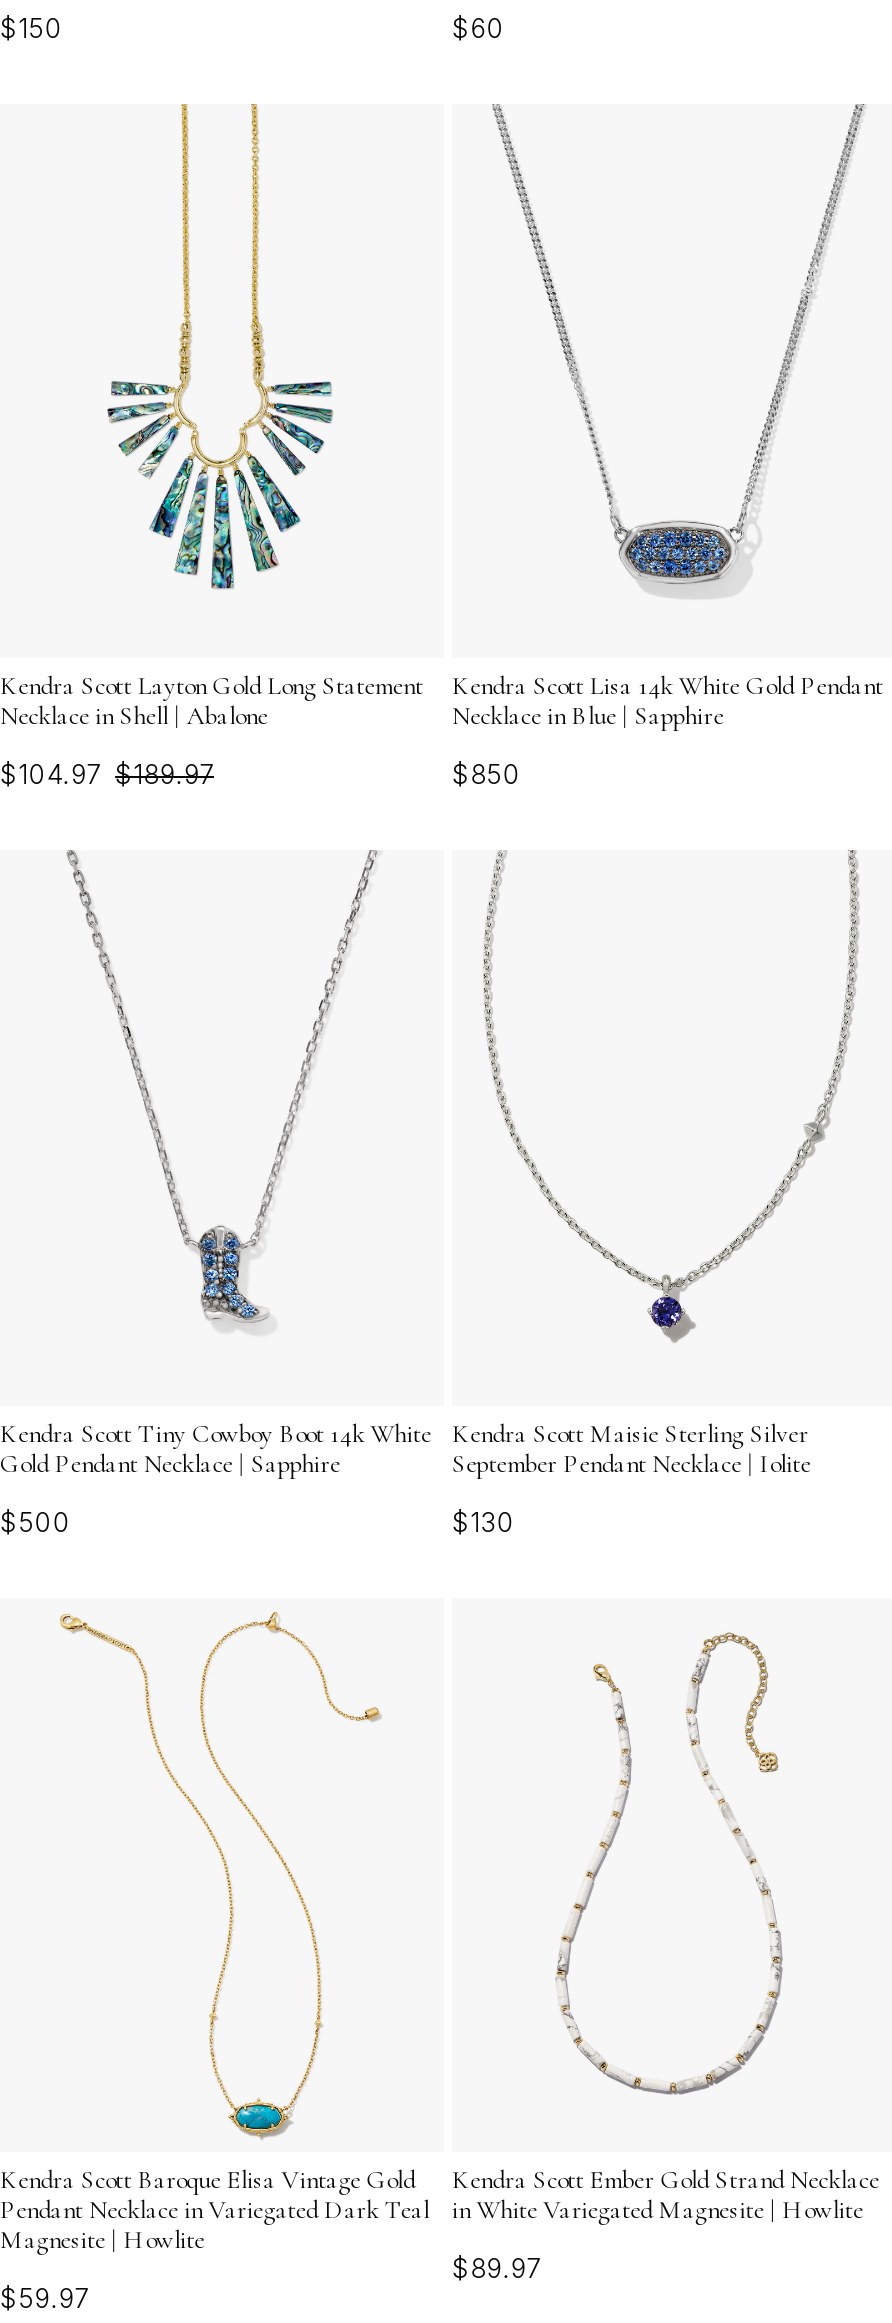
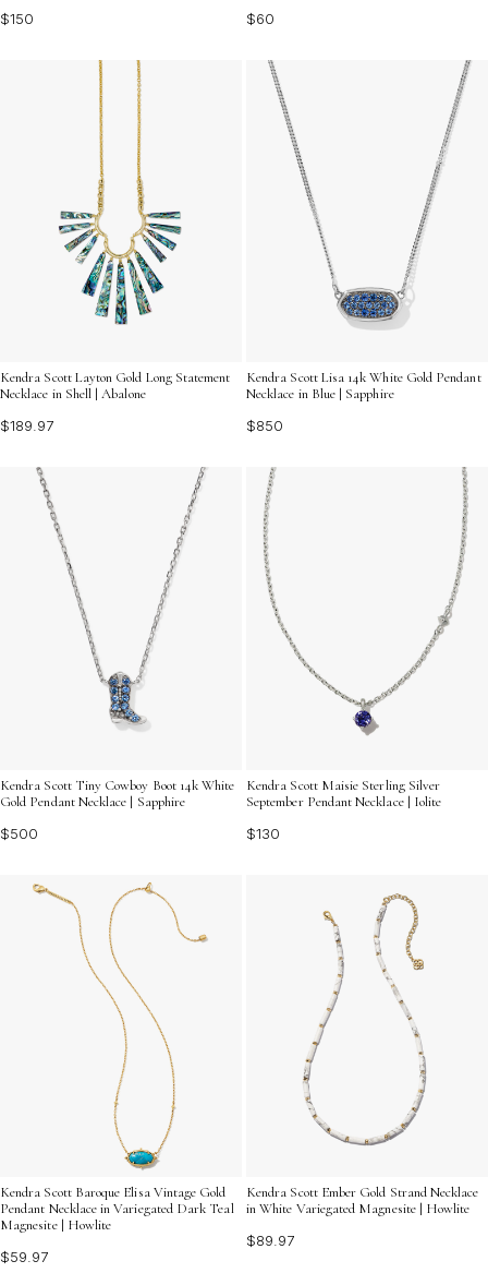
- $104.97 $189.97
+ $189.97
